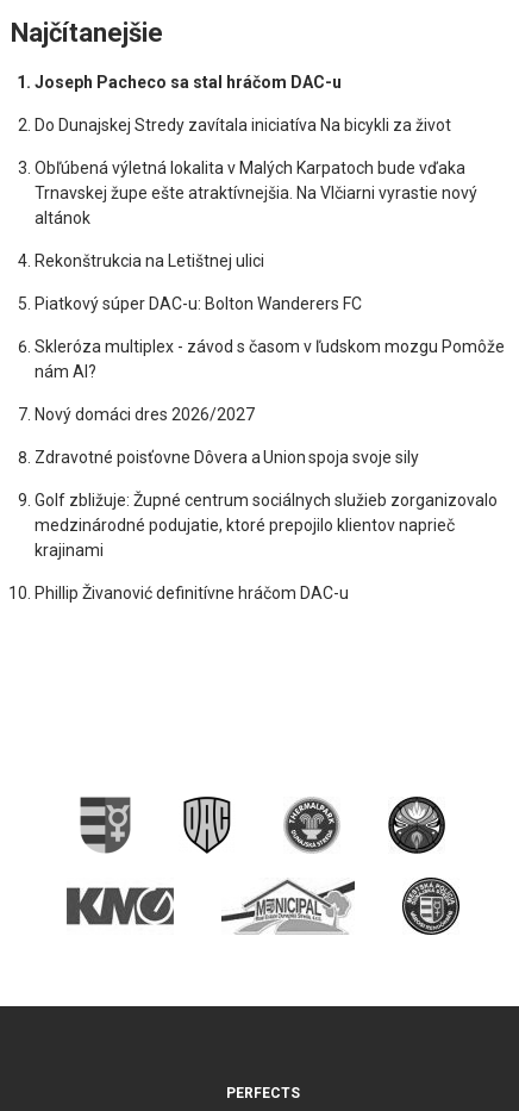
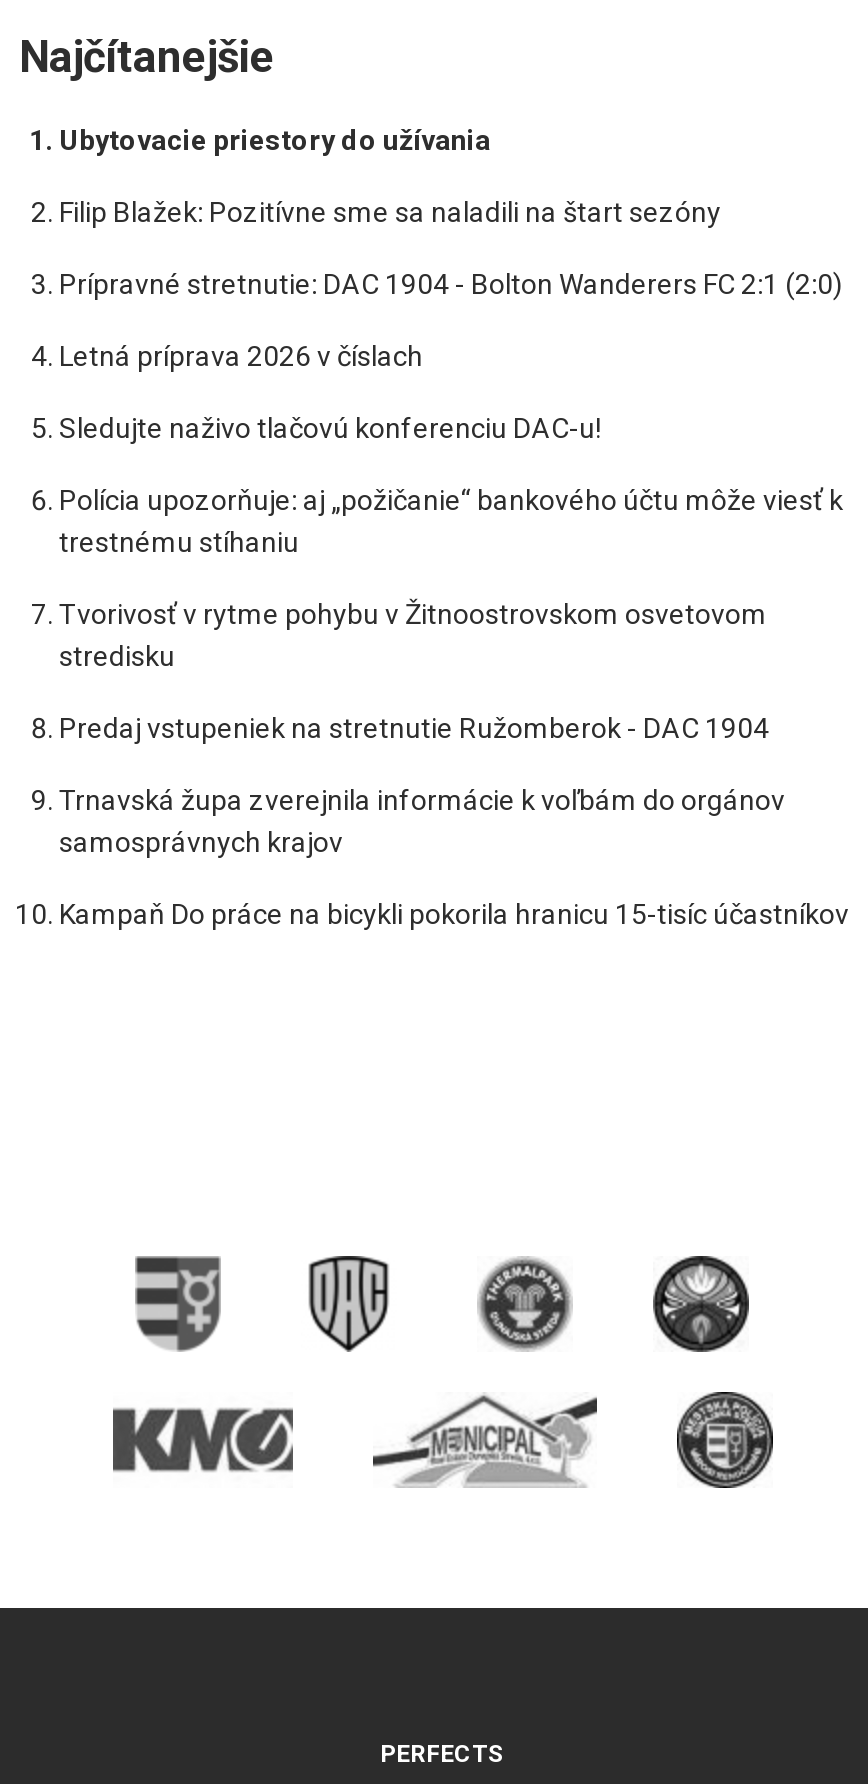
- Joseph Pacheco sa stal hráčom DAC-u
+ Ubytovacie priestory do užívania

- Do Dunajskej Stredy zavítala iniciatíva Na bicykli za život
+ Filip Blažek: Pozitívne sme sa naladili na štart sezóny

- Obľúbená výletná lokalita v Malých Karpatoch bude vďaka
- Trnavskej župe ešte atraktívnejšia. Na Vlčiarni vyrastie nový
- altánok
+ Prípravné stretnutie: DAC 1904 - Bolton Wanderers FC 2:1 (2:0)

- Rekonštrukcia na Letištnej ulici
+ Letná príprava 2026 v číslach

- Piatkový súper DAC-u: Bolton Wanderers FC
+ Sledujte naživo tlačovú konferenciu DAC-u!

- Skleróza multiplex - závod s časom v ľudskom mozgu Pomôže
- nám AI?
+ Polícia upozorňuje: aj „požičanie“ bankového účtu môže viesť k
+ trestnému stíhaniu

- Nový domáci dres 2026/2027
+ Tvorivosť v rytme pohybu v Žitnoostrovskom osvetovom
+ stredisku

- Zdravotné poisťovne Dôvera a Union spoja svoje sily
+ Predaj vstupeniek na stretnutie Ružomberok - DAC 1904

- Golf zbližuje: Župné centrum sociálnych služieb zorganizovalo
- medzinárodné podujatie, ktoré prepojilo klientov naprieč
- krajinami
+ Trnavská župa zverejnila informácie k voľbám do orgánov
+ samosprávnych krajov

- Phillip Živanović definitívne hráčom DAC-u
+ Kampaň Do práce na bicykli pokorila hranicu 15-tisíc účastníkov
